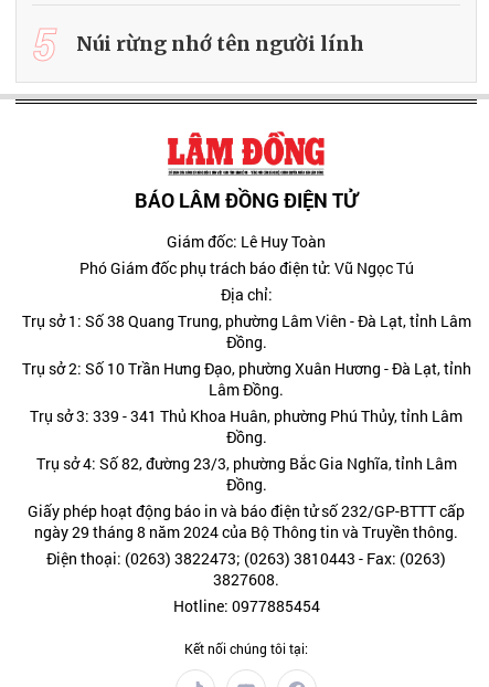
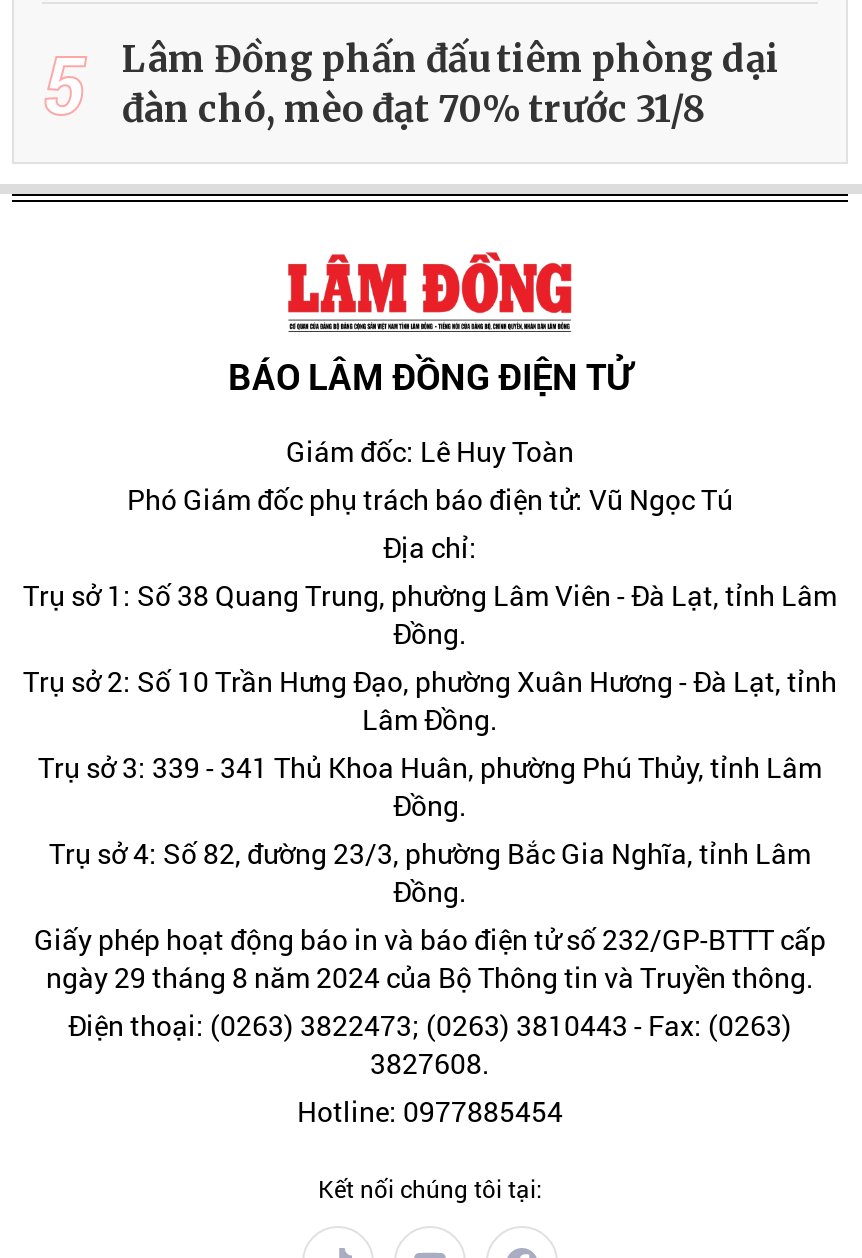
- Núi rừng nhớ tên người lính
+ Lâm Đồng phấn đấu tiêm phòng dại
+ đàn chó, mèo đạt 70% trước 31/8
